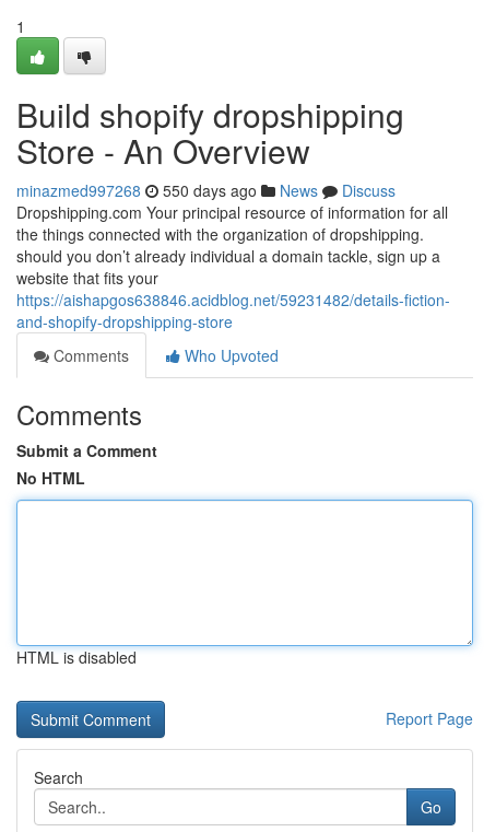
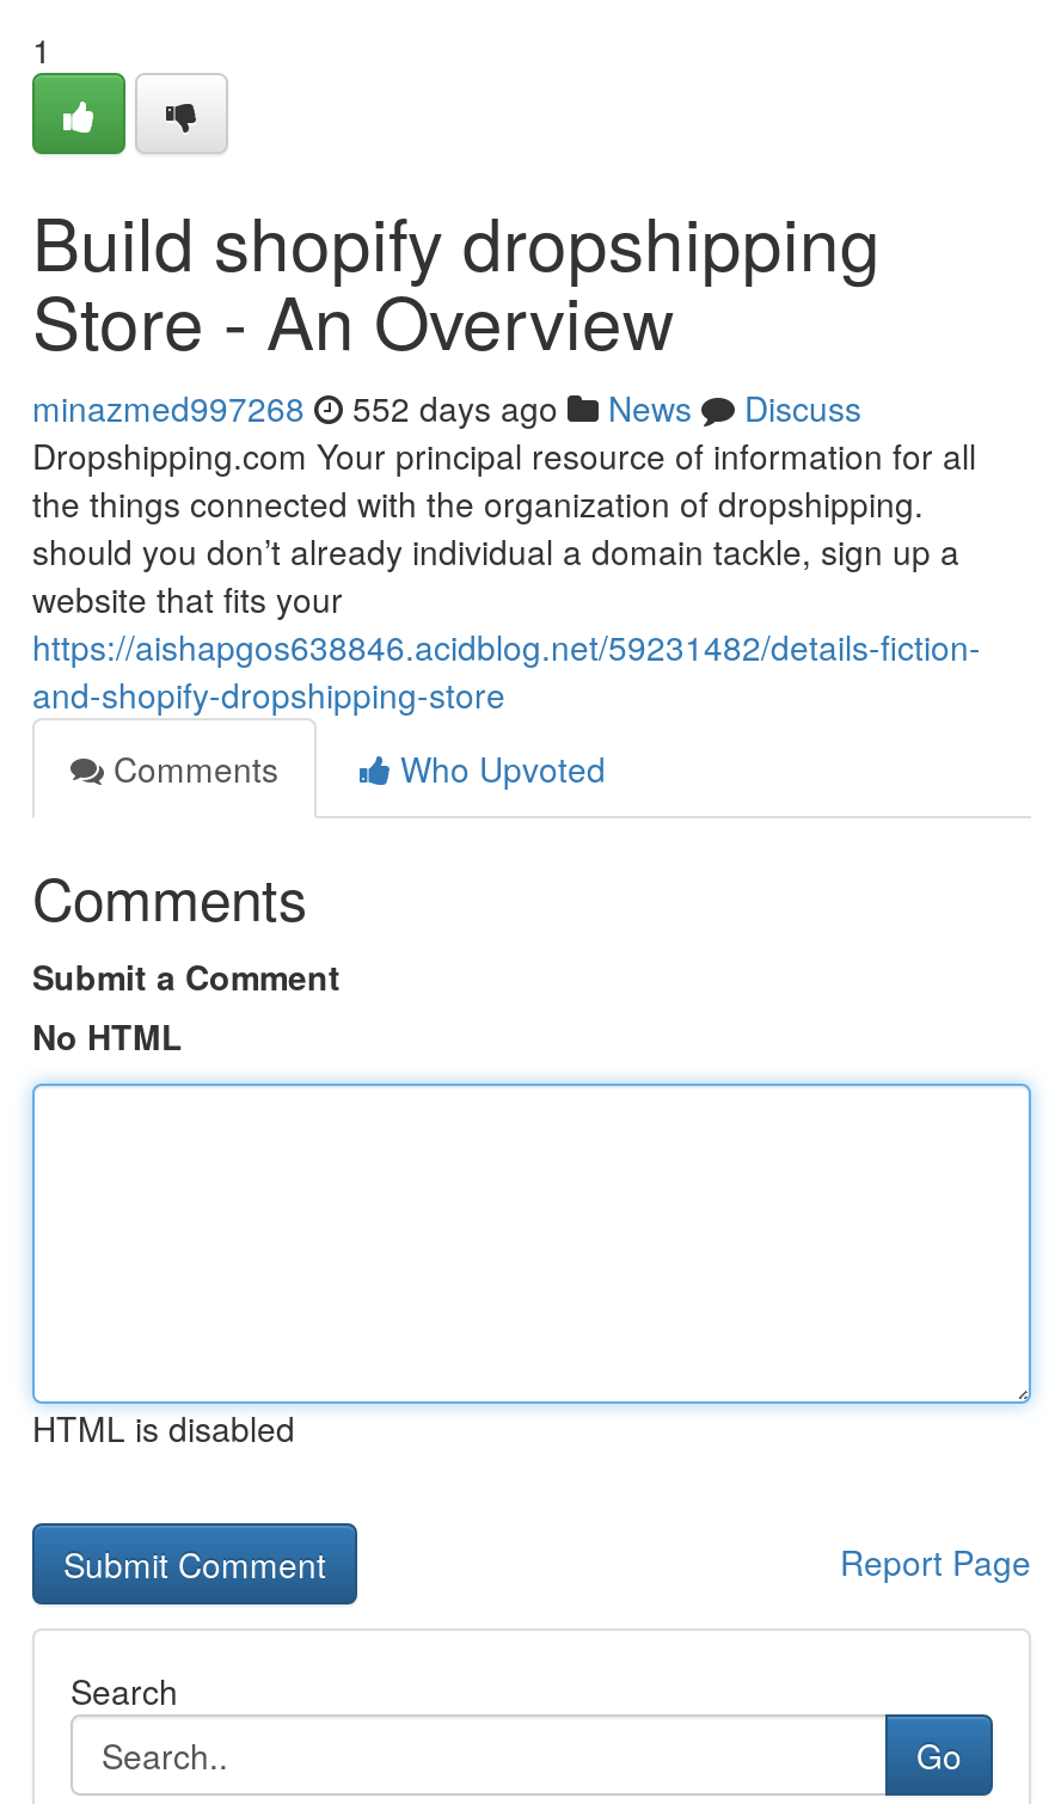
- minazmed997268 550 days ago News Discuss
+ minazmed997268 552 days ago News Discuss
